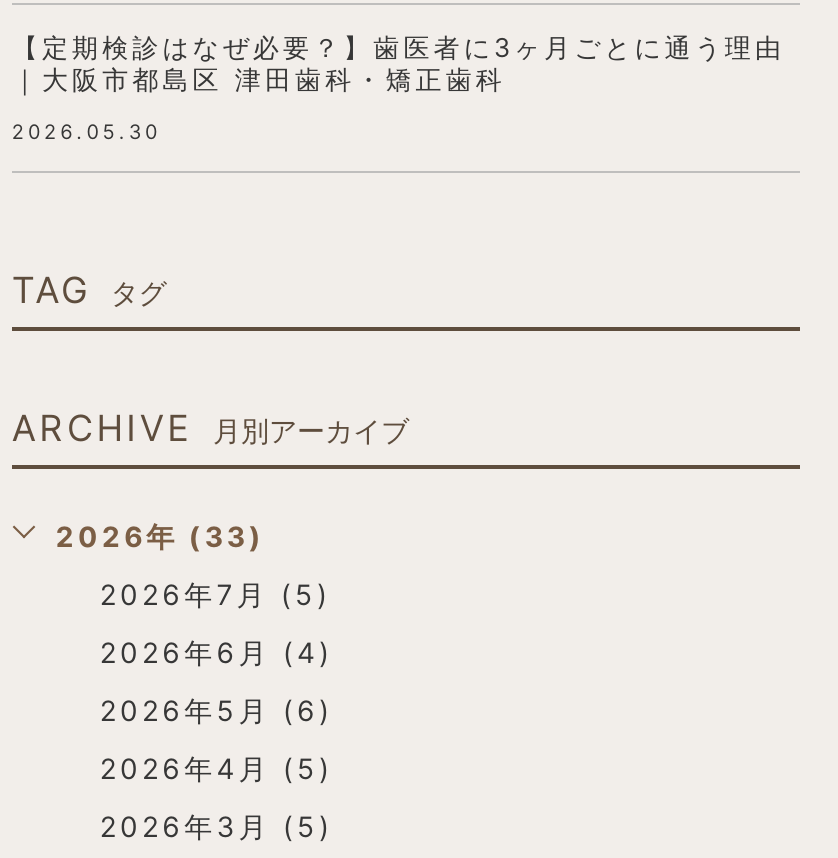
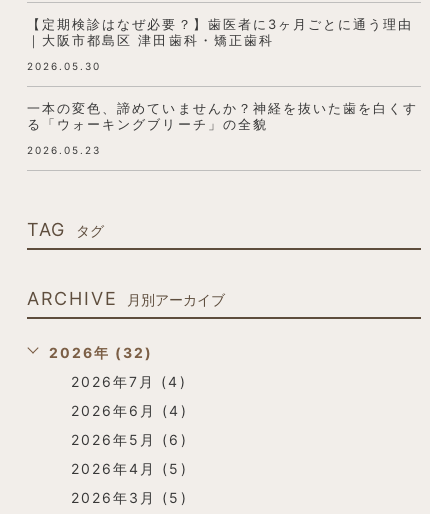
+ 一本の変色、諦めていませんか？神経を抜いた歯を白くす
+ る「ウォーキングブリーチ」の全貌
+ 2026.05.23

- 2026年 (33)
+ 2026年 (32)

- 2026年7月 (5)
+ 2026年7月 (4)
